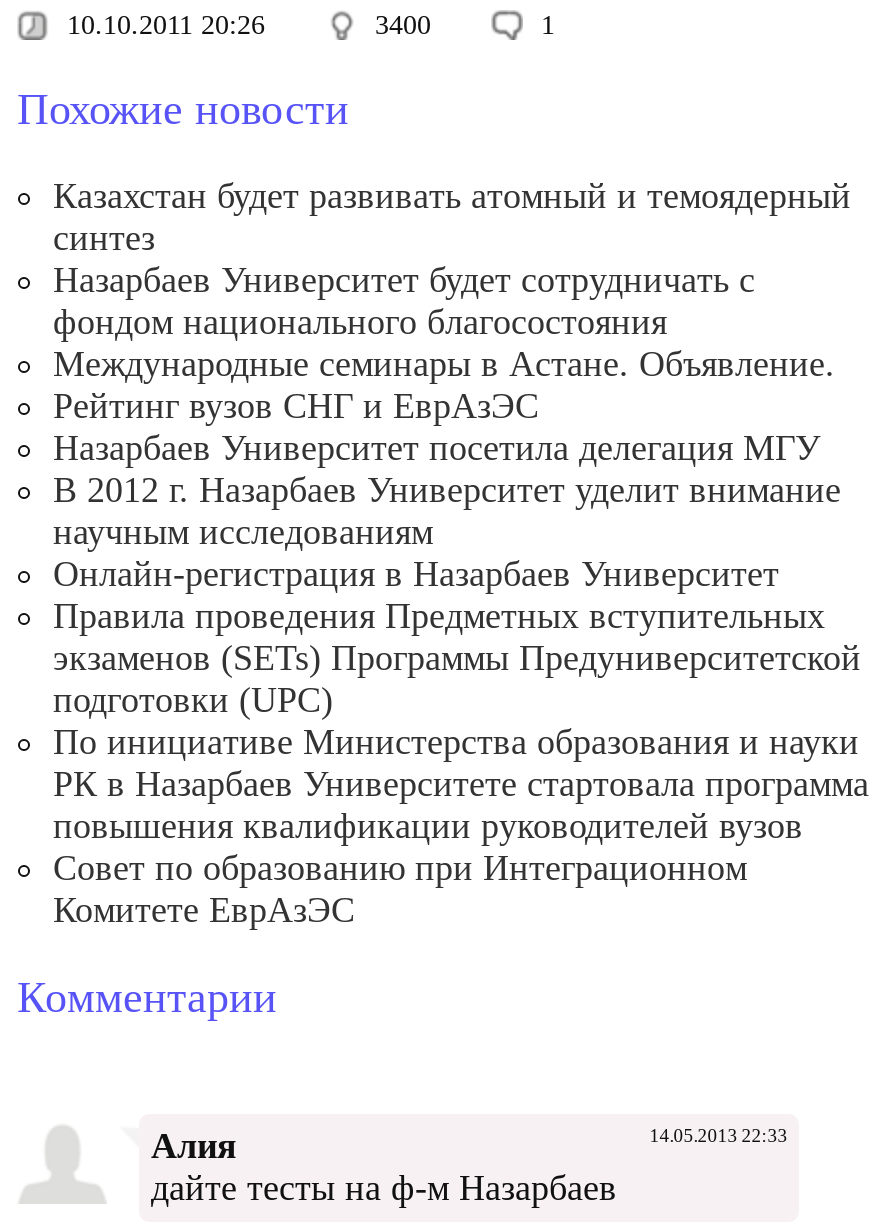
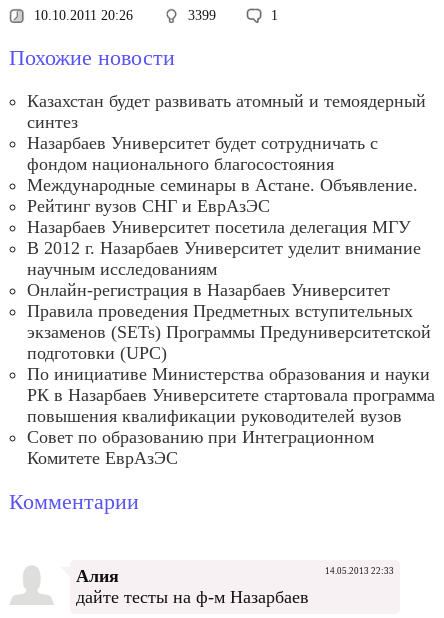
- 3400
+ 3399
